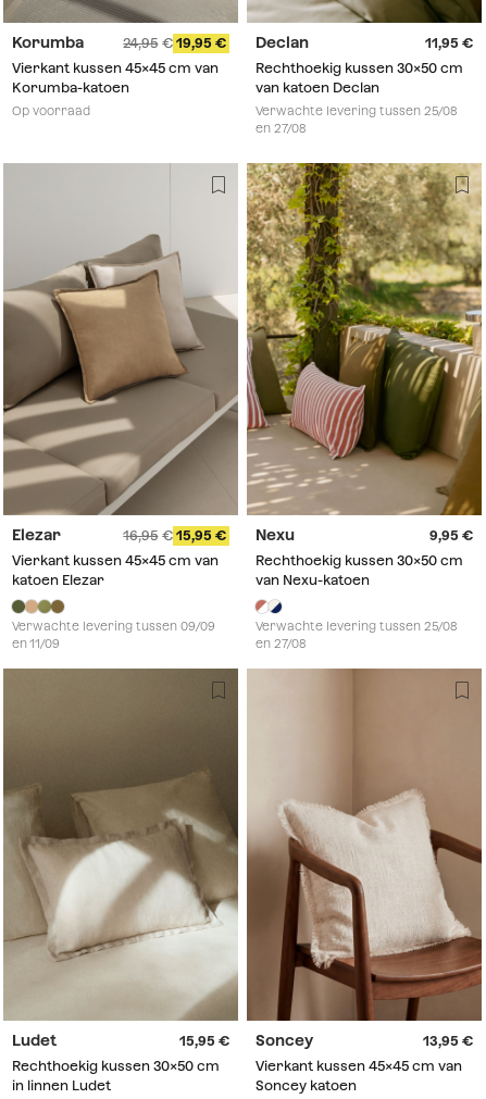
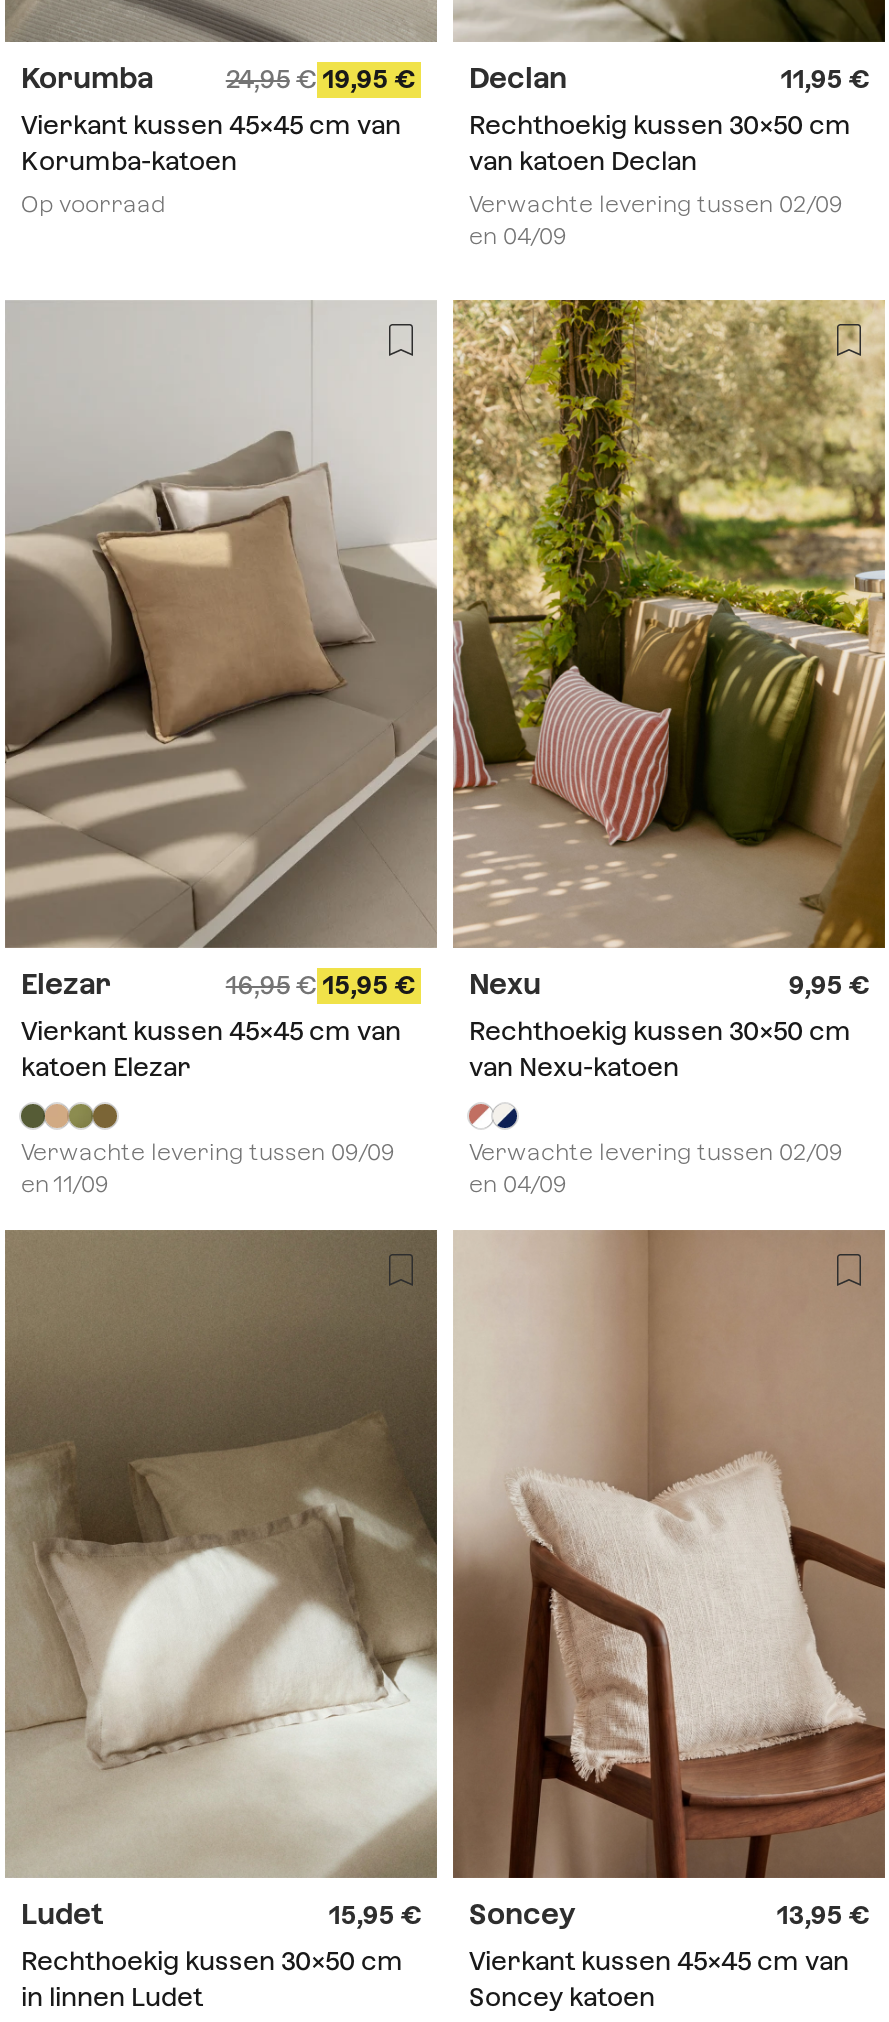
- Verwachte levering tussen 25/08
+ Verwachte levering tussen 02/09

- en 27/08
+ en 04/09

- Verwachte levering tussen 25/08
+ Verwachte levering tussen 02/09

- en 27/08
+ en 04/09
